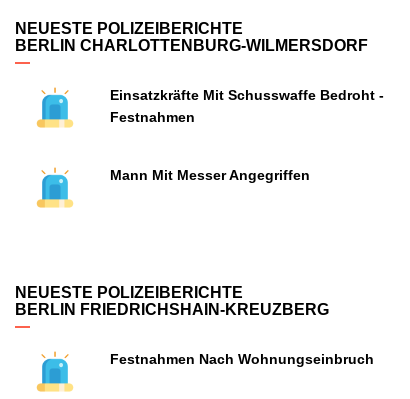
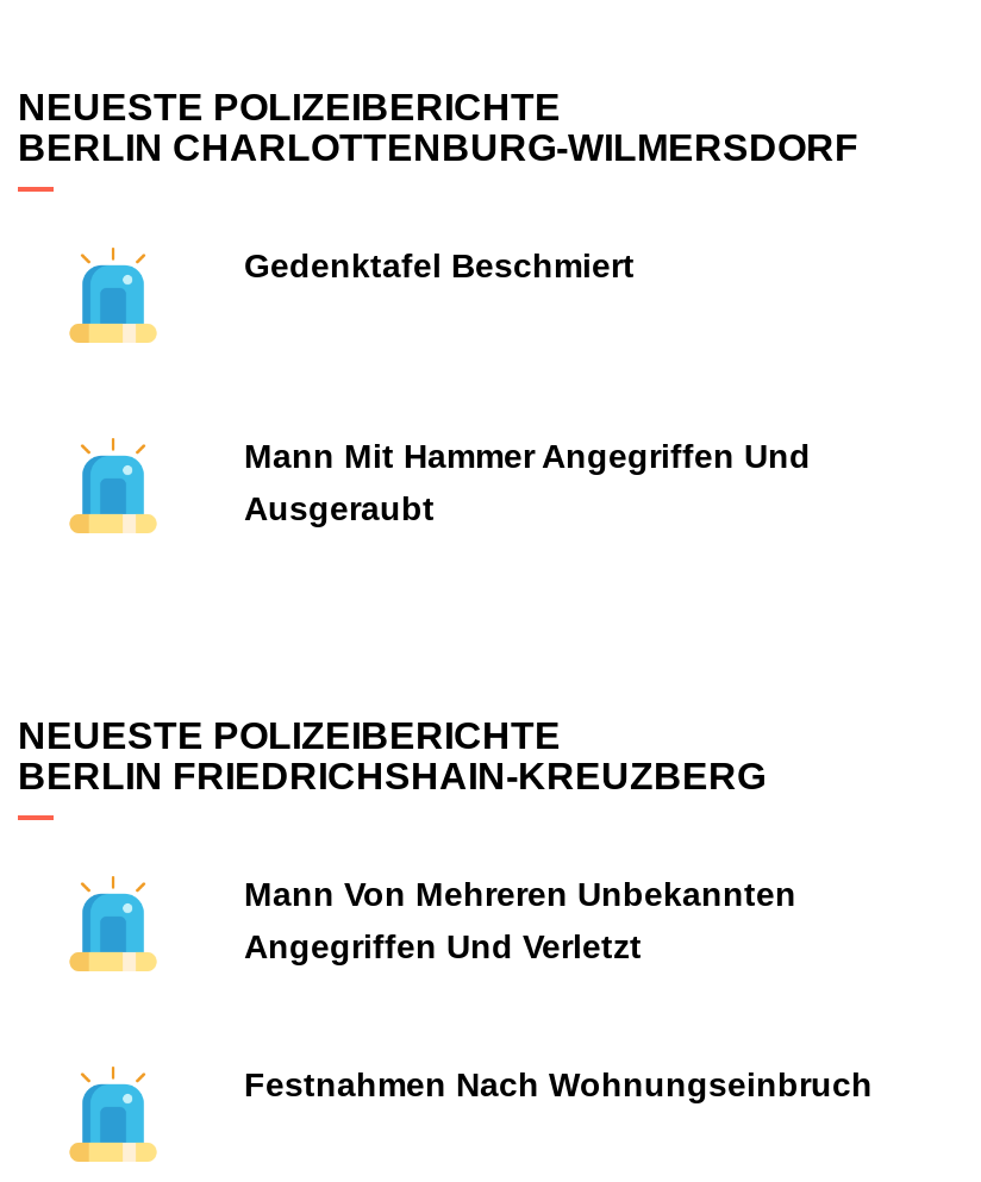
- Einsatzkräfte Mit Schusswaffe Bedroht -
- Festnahmen
+ Gedenktafel Beschmiert

- Mann Mit Messer Angegriffen
+ Mann Mit Hammer Angegriffen Und
+ Ausgeraubt

+ Mann Von Mehreren Unbekannten
+ Angegriffen Und Verletzt
